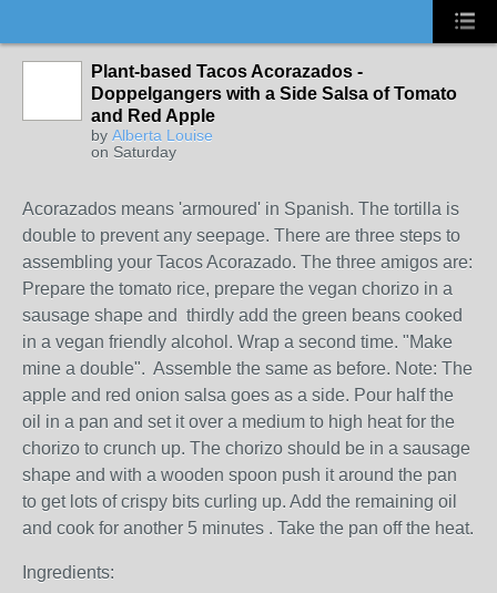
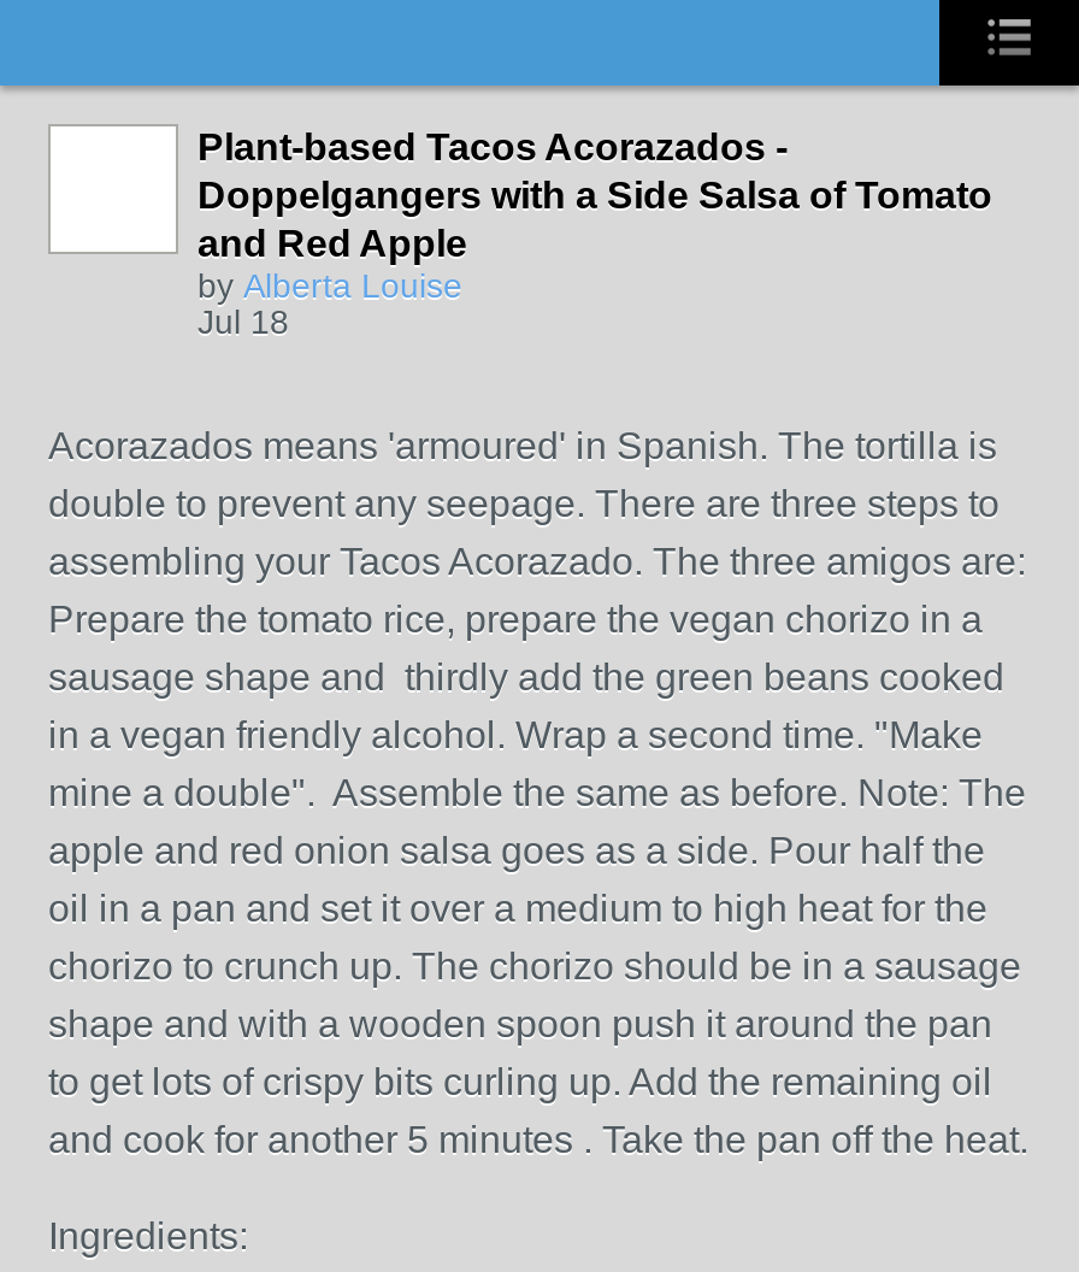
- on Saturday
+ Jul 18
